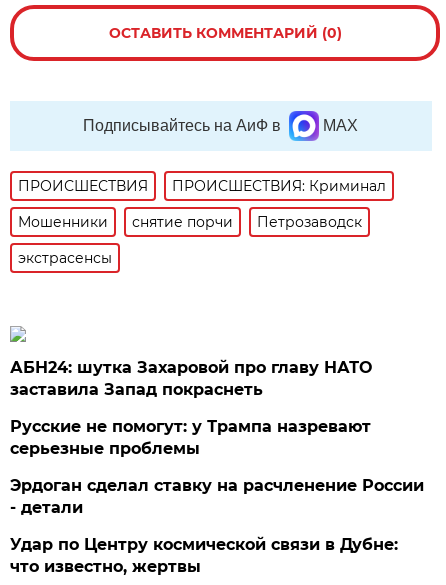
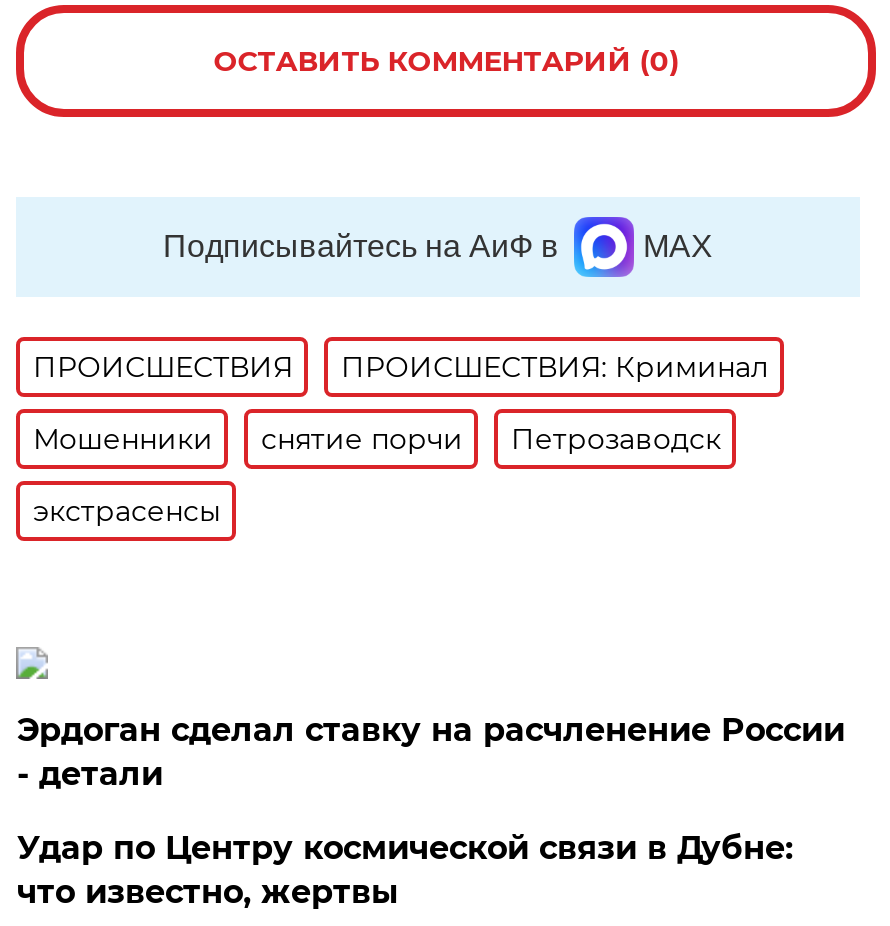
- АБН24: шутка Захаровой про главу НАТО
- заставила Запад покраснеть
- Русские не помогут: у Трампа назревают
- серьезные проблемы
